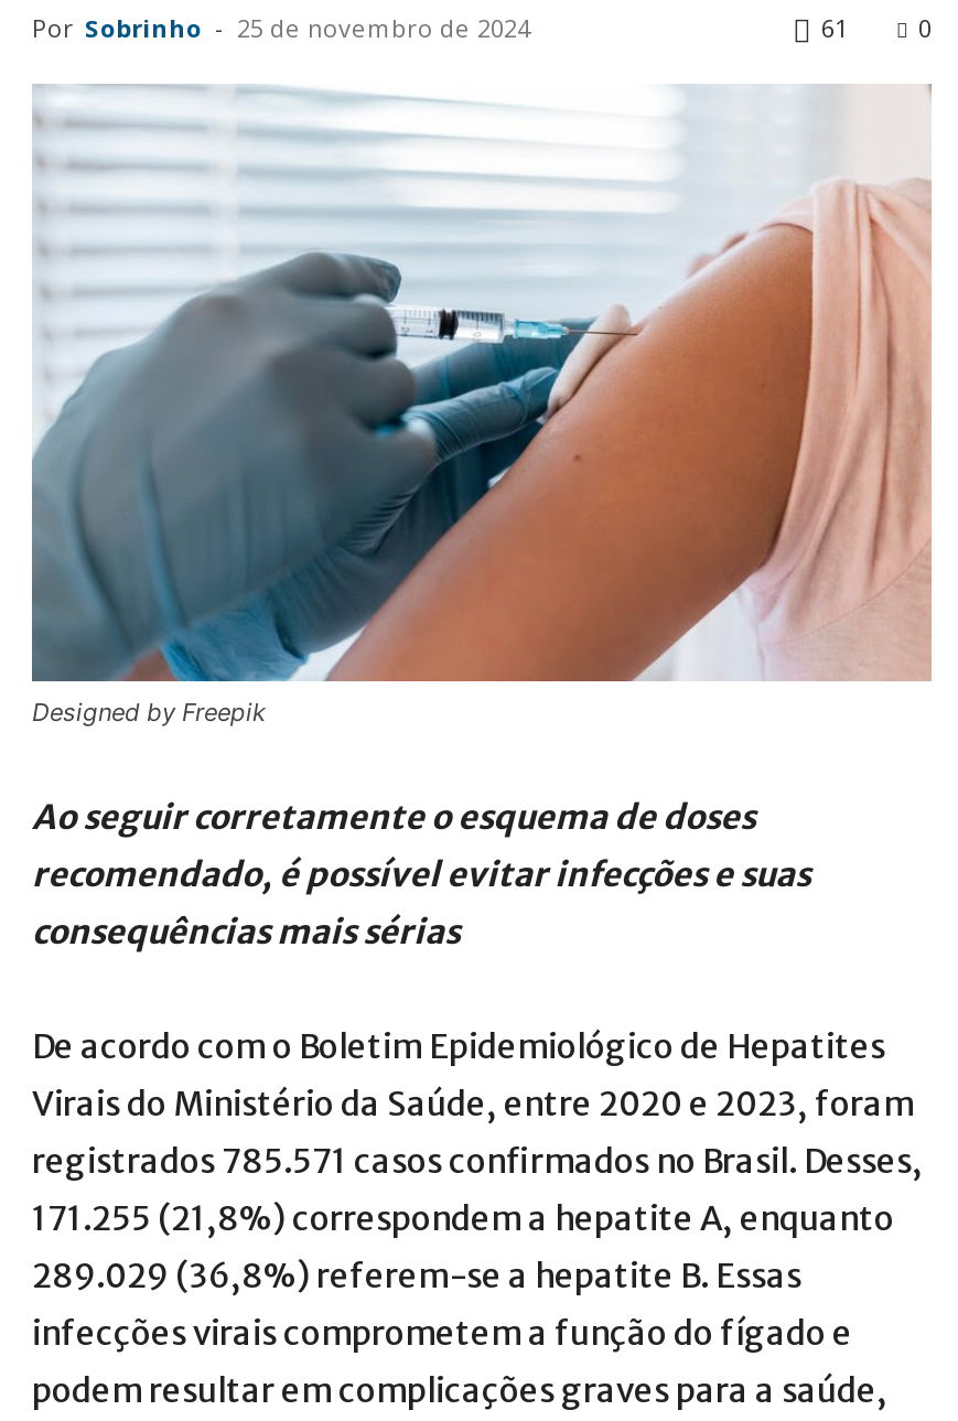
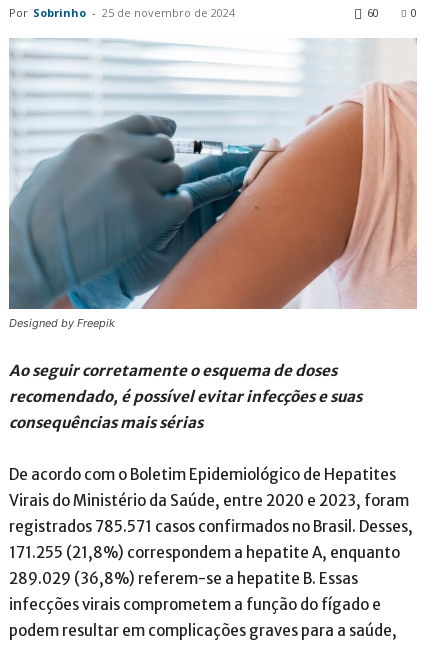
- 61
+ 60
